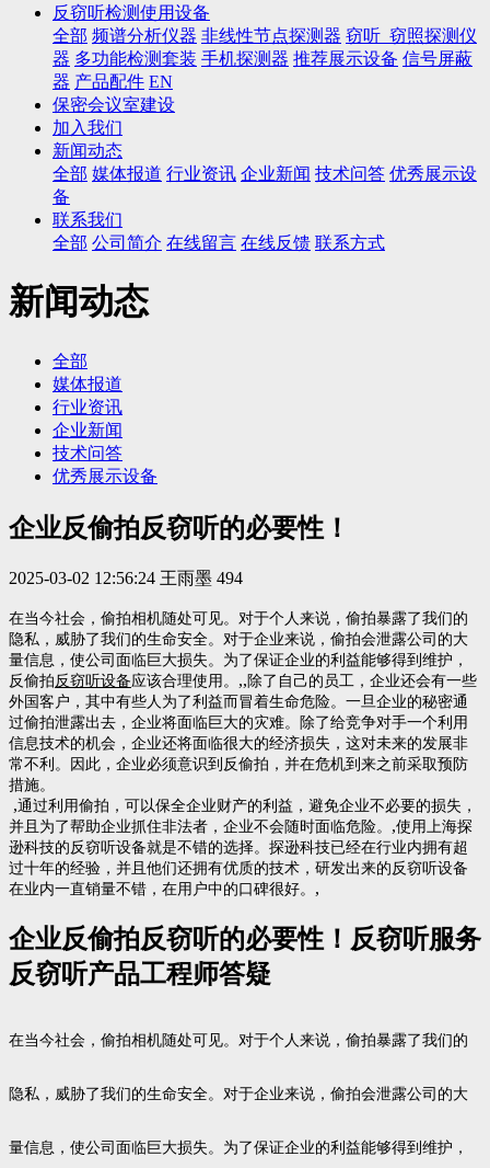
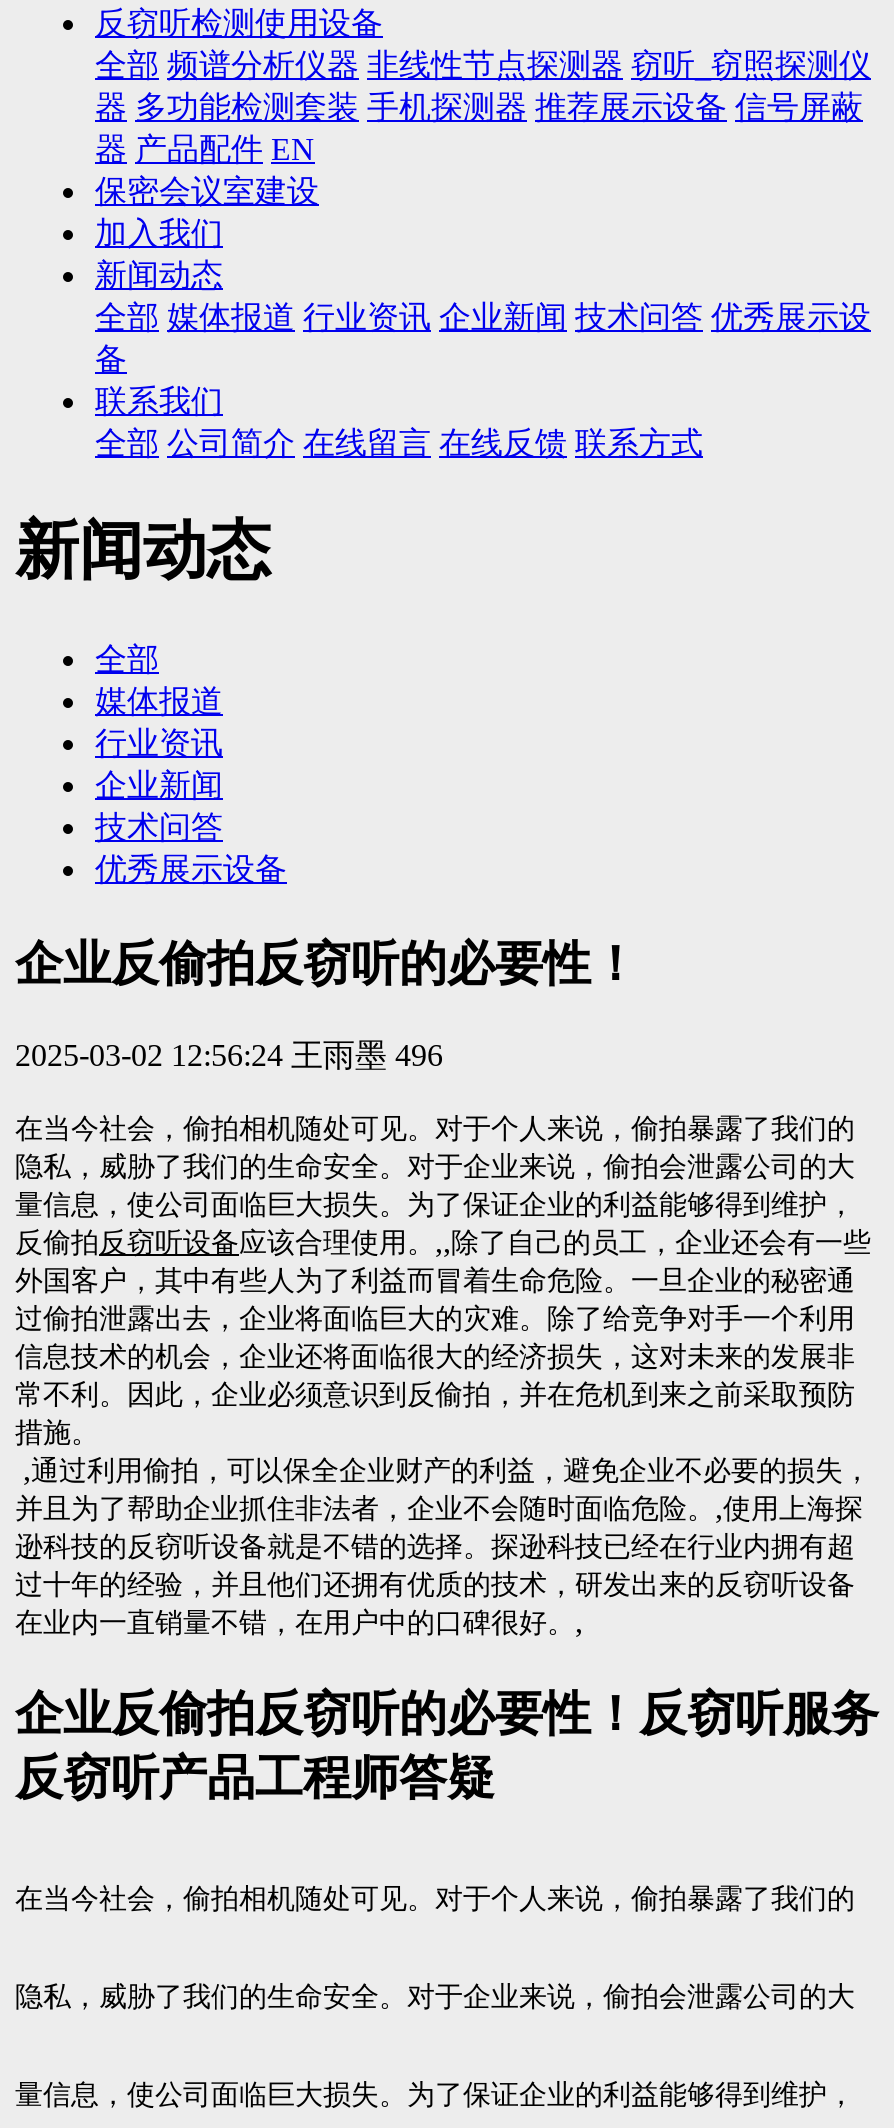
- 2025-03-02 12:56:24 王雨墨 494
+ 2025-03-02 12:56:24 王雨墨 496
